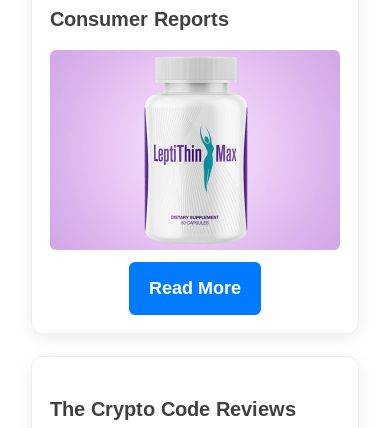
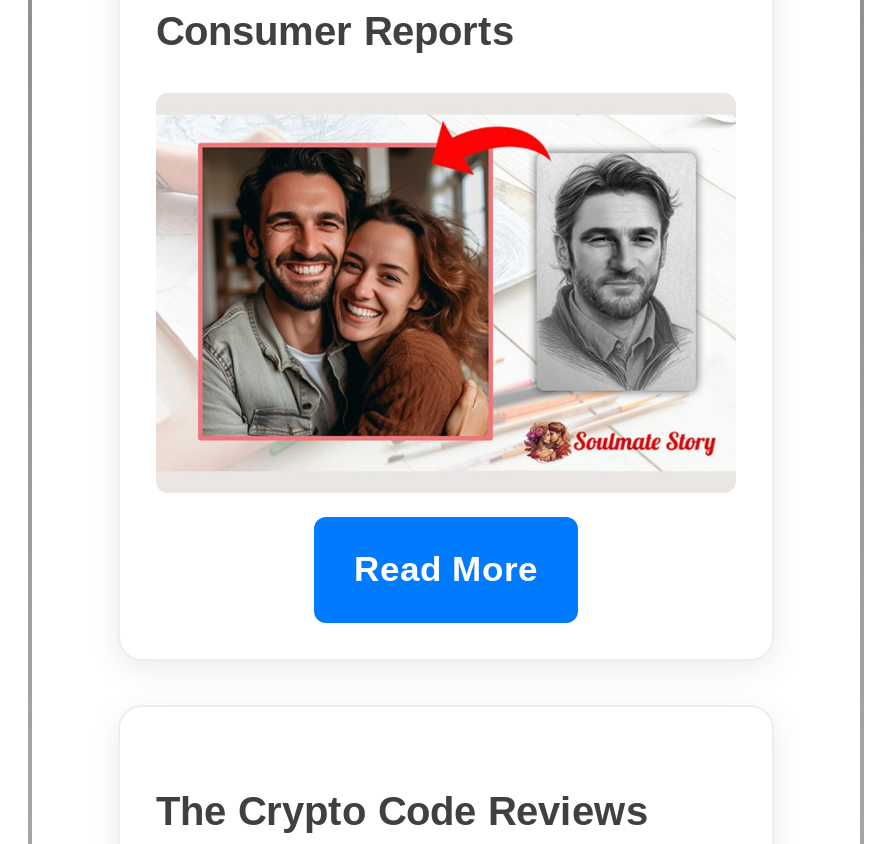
- [image]
+ [image]
